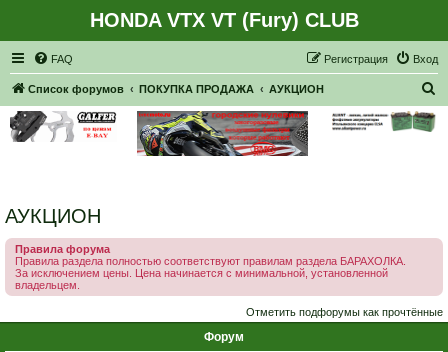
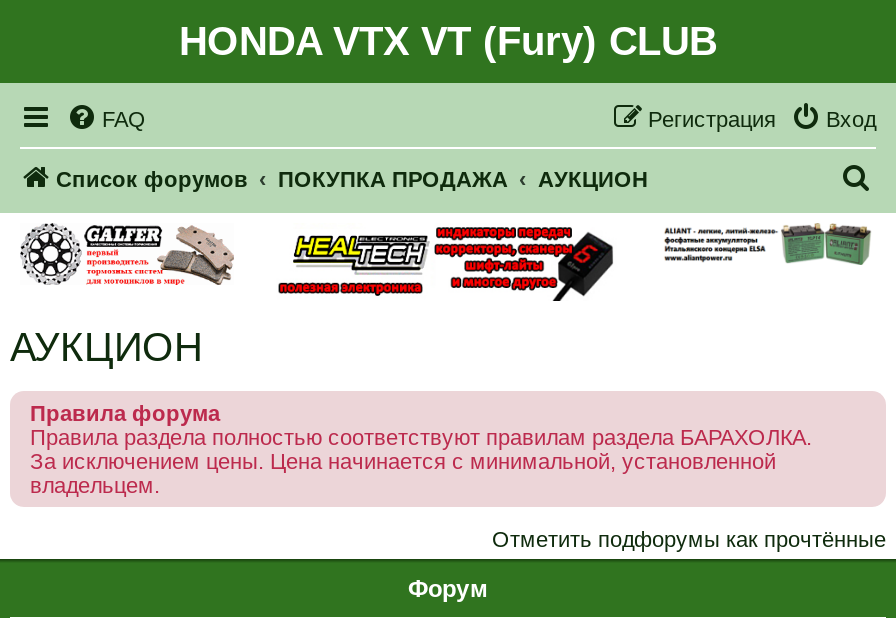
- [image]
+ [image]

- [image]
+ [image]
